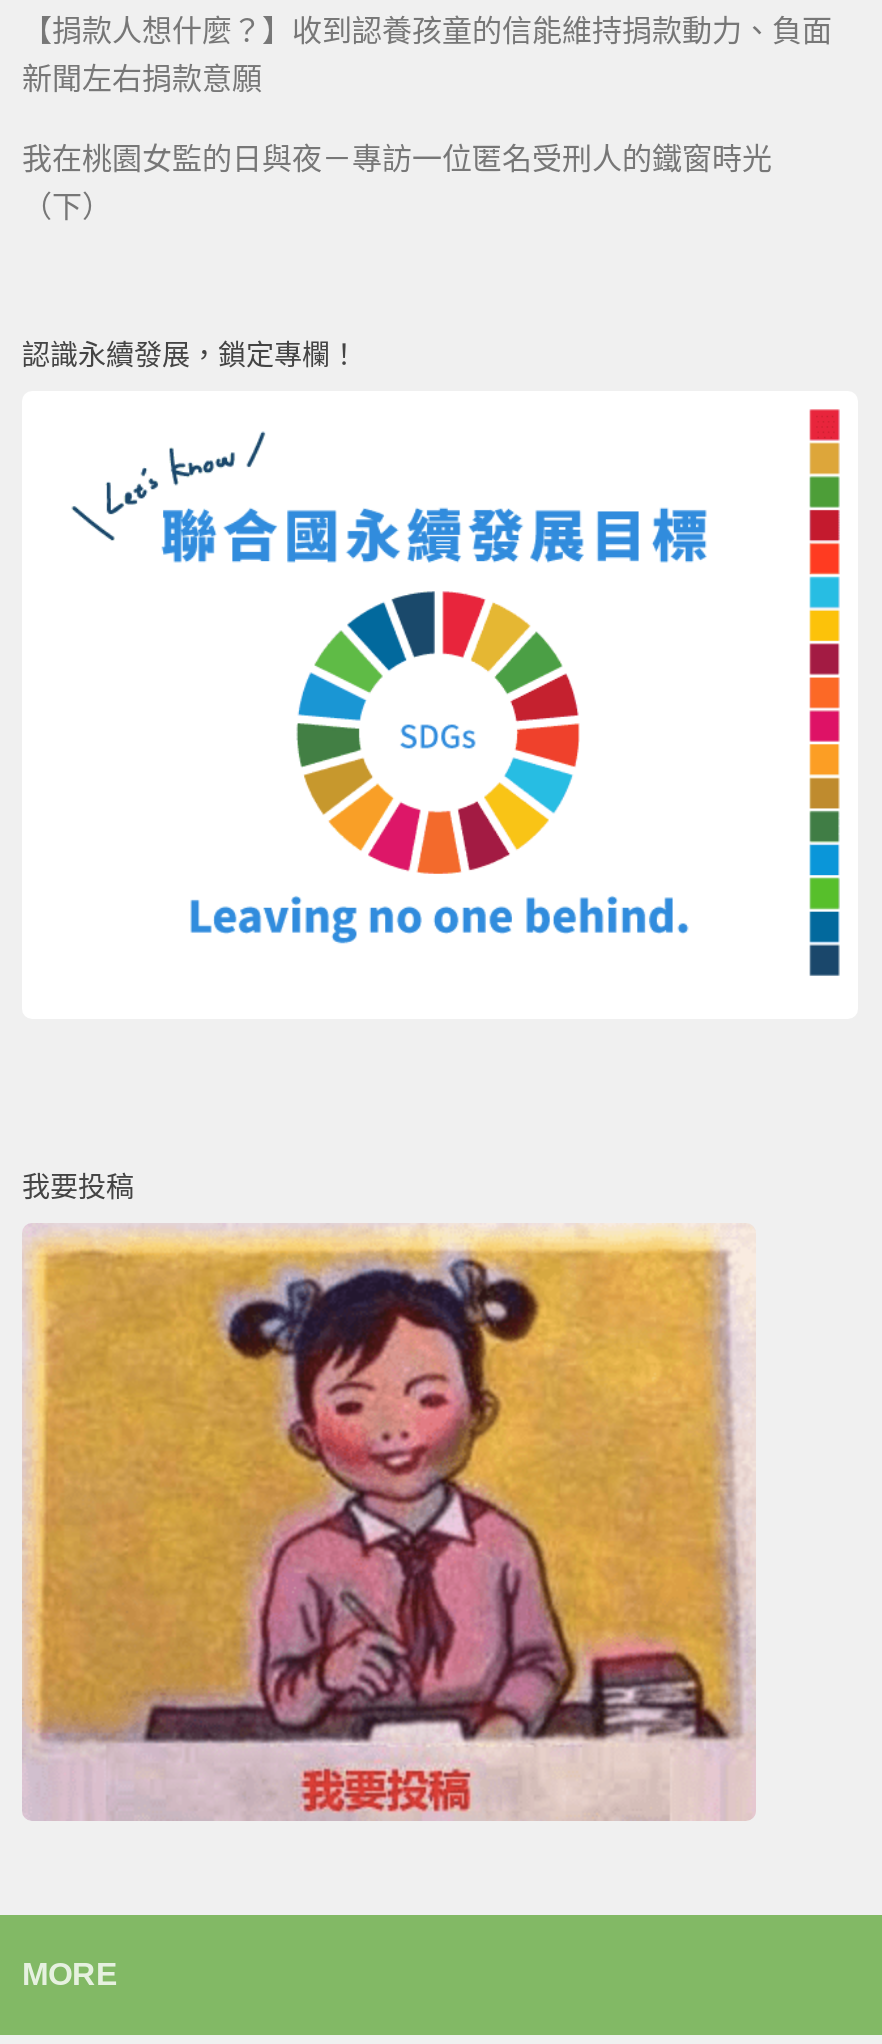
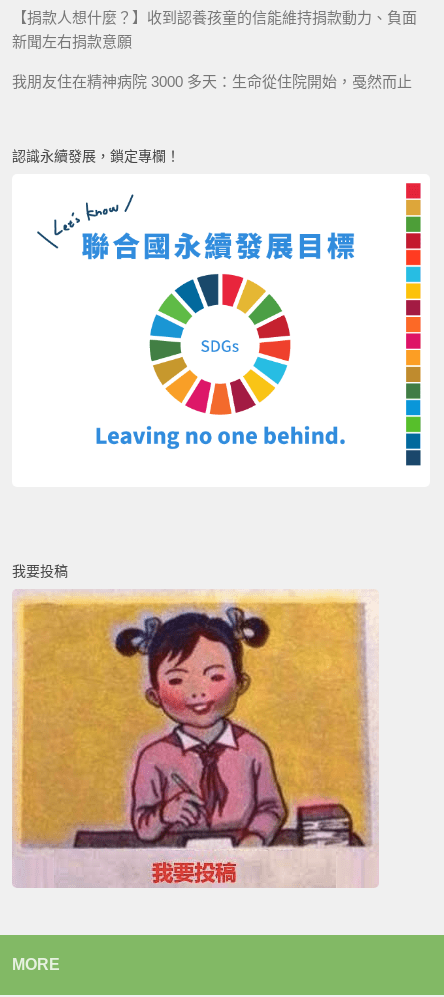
- 我在桃園女監的日與夜－專訪一位匿名受刑人的鐵窗時光
- （下）
+ 我朋友住在精神病院 3000 多天：生命從住院開始，戞然而止
